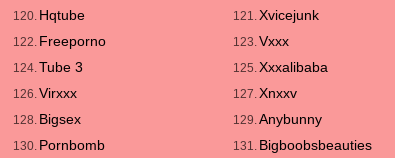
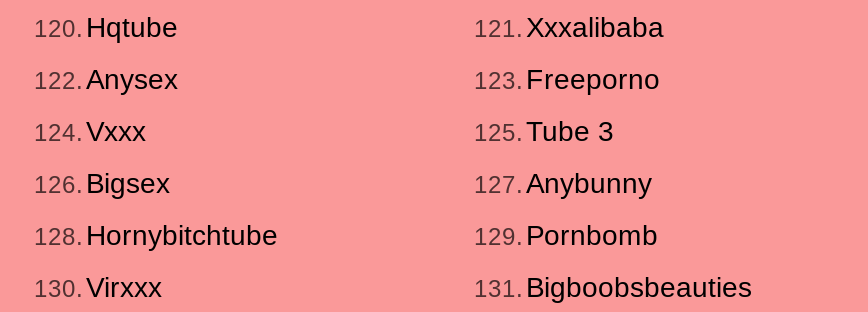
- 121. Xvicejunk
+ 121. Xxxalibaba

- 122. Freeporno
- 123. Vxxx
+ 122. Anysex
+ 123. Freeporno

- 124. Tube 3
- 125. Xxxalibaba
+ 124. Vxxx
+ 125. Tube 3

- 126. Virxxx
- 127. Xnxxv
+ 126. Bigsex
+ 127. Anybunny

- 128. Bigsex
- 129. Anybunny
+ 128. Hornybitchtube
+ 129. Pornbomb

- 130. Pornbomb
+ 130. Virxxx
